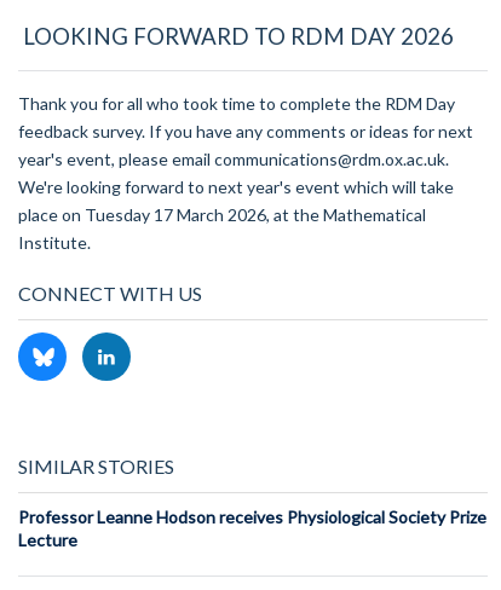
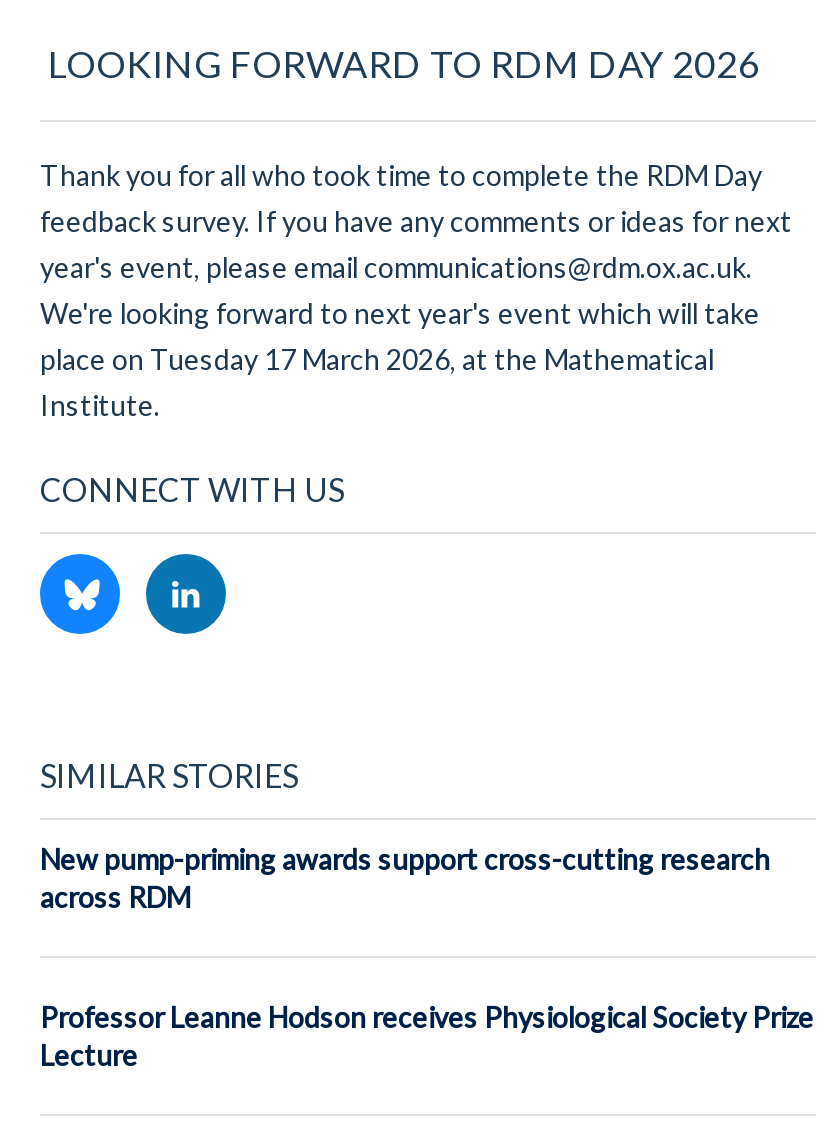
+ New pump-priming awards support cross-cutting research
+ across RDM
